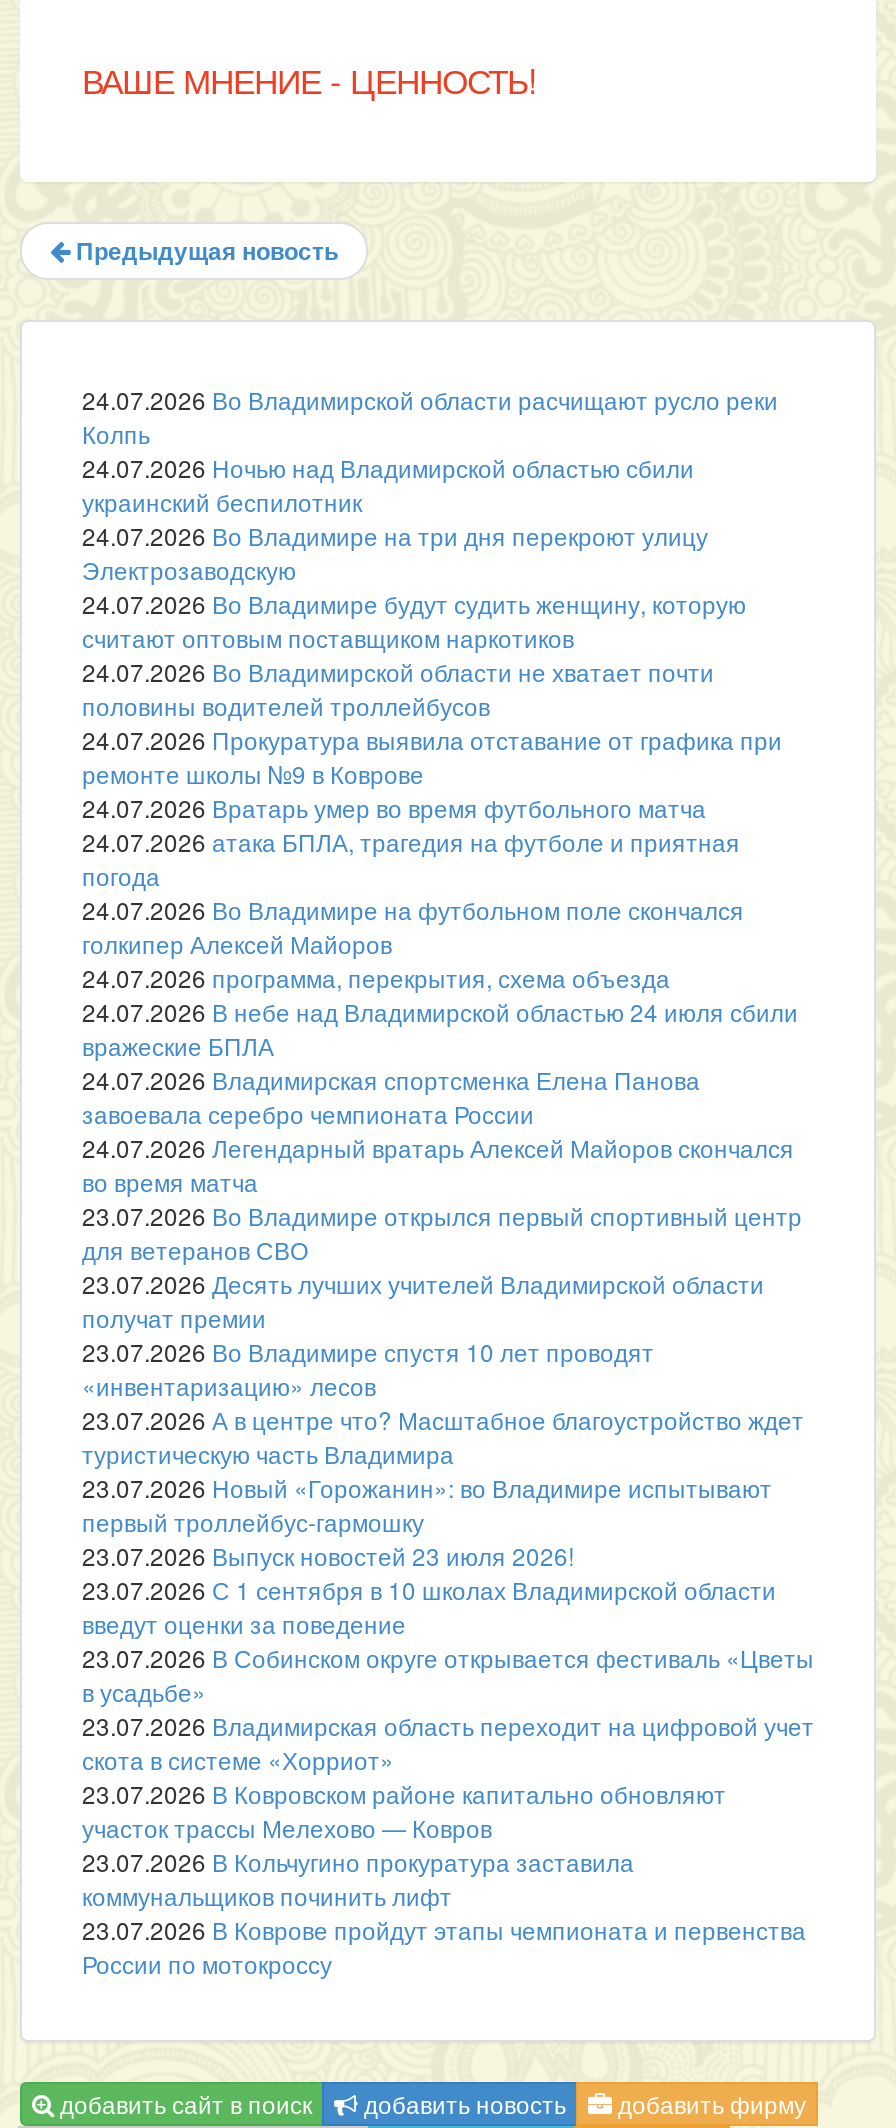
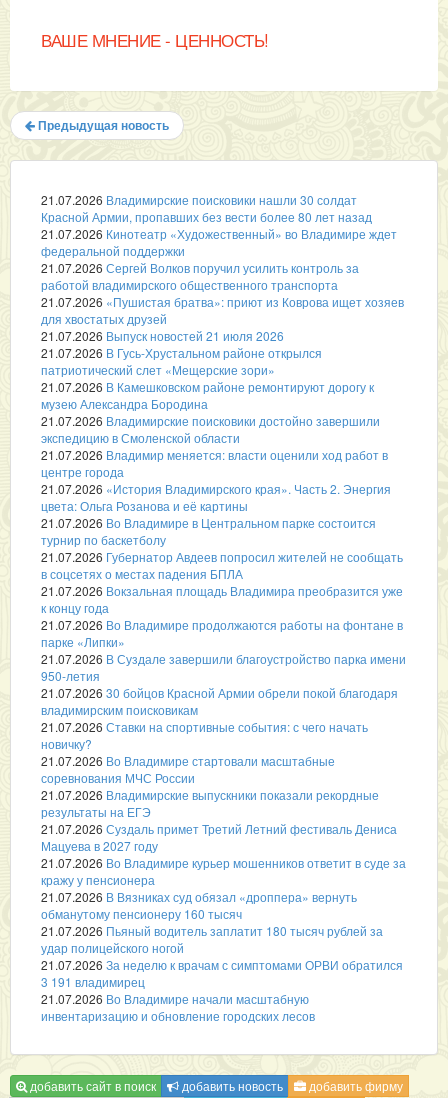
- 24.07.2026 Во Владимирской области расчищают русло реки
- Колпь
- 24.07.2026 Ночью над Владимирской областью сбили
- украинский беспилотник
- 24.07.2026 Во Владимире на три дня перекроют улицу
- Электрозаводскую
- 24.07.2026 Во Владимире будут судить женщину, которую
- считают оптовым поставщиком наркотиков
- 24.07.2026 Во Владимирской области не хватает почти
- половины водителей троллейбусов
- 24.07.2026 Прокуратура выявила отставание от графика при
- ремонте школы №9 в Коврове
- 24.07.2026 Вратарь умер во время футбольного матча
- 24.07.2026 атака БПЛА, трагедия на футболе и приятная
- погода
- 24.07.2026 Во Владимире на футбольном поле скончался
- голкипер Алексей Майоров
- 24.07.2026 программа, перекрытия, схема объезда
- 24.07.2026 В небе над Владимирской областью 24 июля сбили
- вражеские БПЛА
- 24.07.2026 Владимирская спортсменка Елена Панова
- завоевала серебро чемпионата России
- 24.07.2026 Легендарный вратарь Алексей Майоров скончался
- во время матча
- 23.07.2026 Во Владимире открылся первый спортивный центр
- для ветеранов СВО
- 23.07.2026 Десять лучших учителей Владимирской области
- получат премии
- 23.07.2026 Во Владимире спустя 10 лет проводят
- «инвентаризацию» лесов
- 23.07.2026 А в центре что? Масштабное благоустройство ждет
- туристическую часть Владимира
- 23.07.2026 Новый «Горожанин»: во Владимире испытывают
- первый троллейбус-гармошку
- 23.07.2026 Выпуск новостей 23 июля 2026!
- 23.07.2026 С 1 сентября в 10 школах Владимирской области
- введут оценки за поведение
- 23.07.2026 В Собинском округе открывается фестиваль «Цветы
- в усадьбе»
- 23.07.2026 Владимирская область переходит на цифровой учет
- скота в системе «Хорриот»
- 23.07.2026 В Ковровском районе капитально обновляют
- участок трассы Мелехово — Ковров
- 23.07.2026 В Кольчугино прокуратура заставила
- коммунальщиков починить лифт
- 23.07.2026 В Коврове пройдут этапы чемпионата и первенства
- России по мотокроссу
+ 21.07.2026 Владимирские поисковики нашли 30 солдат
+ Красной Армии, пропавших без вести более 80 лет назад
+ 21.07.2026 Кинотеатр «Художественный» во Владимире ждет
+ федеральной поддержки
+ 21.07.2026 Сергей Волков поручил усилить контроль за
+ работой владимирского общественного транспорта
+ 21.07.2026 «Пушистая братва»: приют из Коврова ищет хозяев
+ для хвостатых друзей
+ 21.07.2026 Выпуск новостей 21 июля 2026
+ 21.07.2026 В Гусь-Хрустальном районе открылся
+ патриотический слет «Мещерские зори»
+ 21.07.2026 В Камешковском районе ремонтируют дорогу к
+ музею Александра Бородина
+ 21.07.2026 Владимирские поисковики достойно завершили
+ экспедицию в Смоленской области
+ 21.07.2026 Владимир меняется: власти оценили ход работ в
+ центре города
+ 21.07.2026 «История Владимирского края». Часть 2. Энергия
+ цвета: Ольга Розанова и её картины
+ 21.07.2026 Во Владимире в Центральном парке состоится
+ турнир по баскетболу
+ 21.07.2026 Губернатор Авдеев попросил жителей не сообщать
+ в соцсетях о местах падения БПЛА
+ 21.07.2026 Вокзальная площадь Владимира преобразится уже
+ к концу года
+ 21.07.2026 Во Владимире продолжаются работы на фонтане в
+ парке «Липки»
+ 21.07.2026 В Суздале завершили благоустройство парка имени
+ 950-летия
+ 21.07.2026 30 бойцов Красной Армии обрели покой благодаря
+ владимирским поисковикам
+ 21.07.2026 Ставки на спортивные события: с чего начать
+ новичку?
+ 21.07.2026 Во Владимире стартовали масштабные
+ соревнования МЧС России
+ 21.07.2026 Владимирские выпускники показали рекордные
+ результаты на ЕГЭ
+ 21.07.2026 Суздаль примет Третий Летний фестиваль Дениса
+ Мацуева в 2027 году
+ 21.07.2026 Во Владимире курьер мошенников ответит в суде за
+ кражу у пенсионера
+ 21.07.2026 В Вязниках суд обязал «дроппера» вернуть
+ обманутому пенсионеру 160 тысяч
+ 21.07.2026 Пьяный водитель заплатит 180 тысяч рублей за
+ удар полицейского ногой
+ 21.07.2026 За неделю к врачам с симптомами ОРВИ обратился
+ 3 191 владимирец
+ 21.07.2026 Во Владимире начали масштабную
+ инвентаризацию и обновление городских лесов
